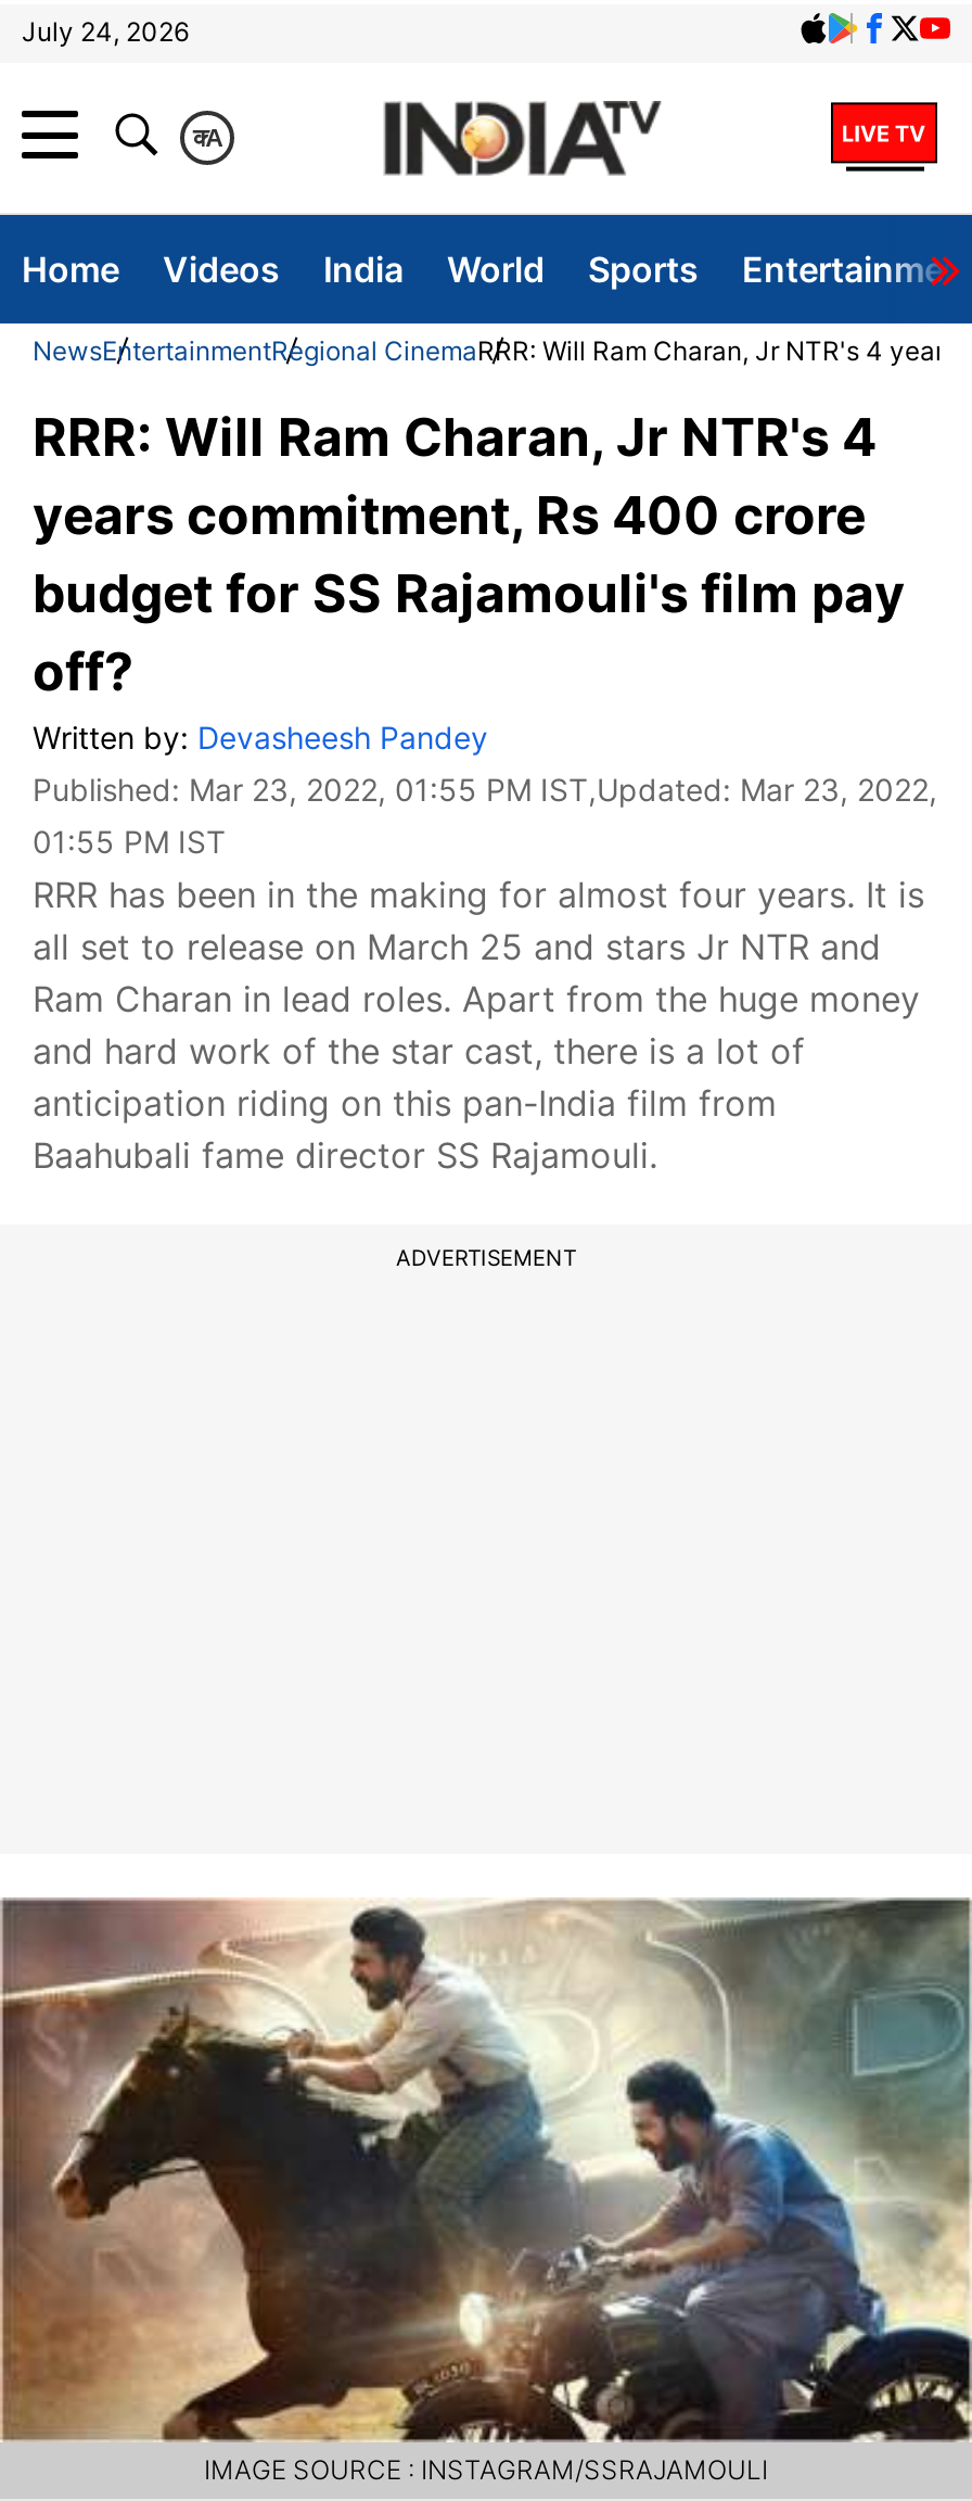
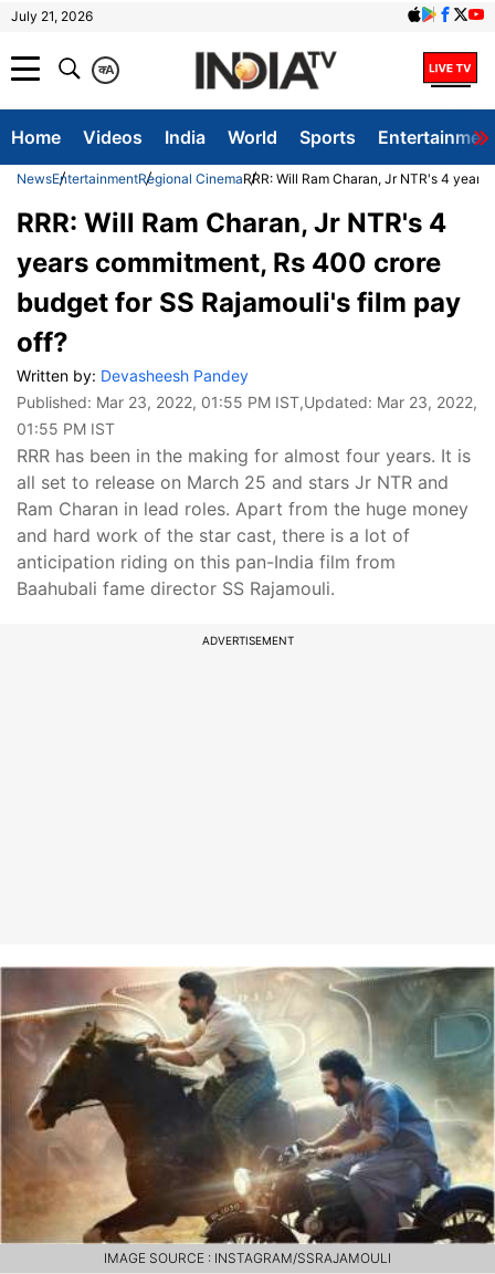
- July 24, 2026
+ July 21, 2026
